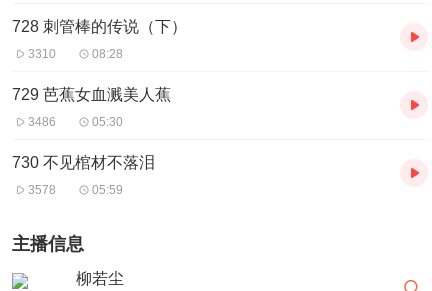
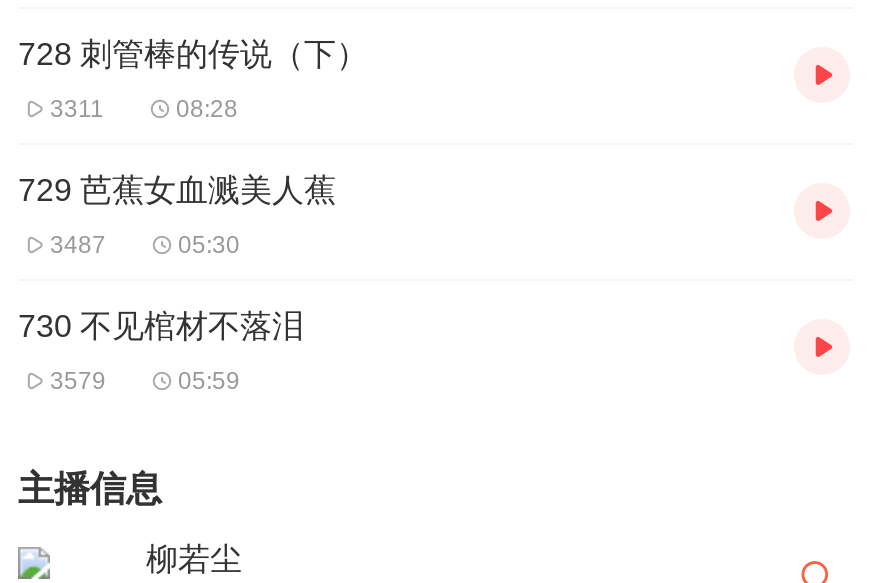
- 3310
+ 3311

- 3486
+ 3487

- 3578
+ 3579
